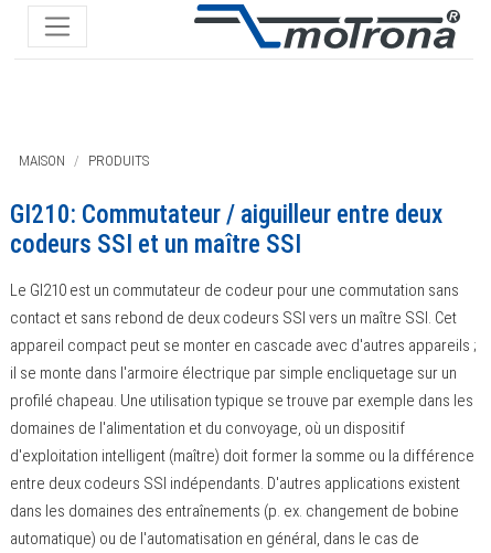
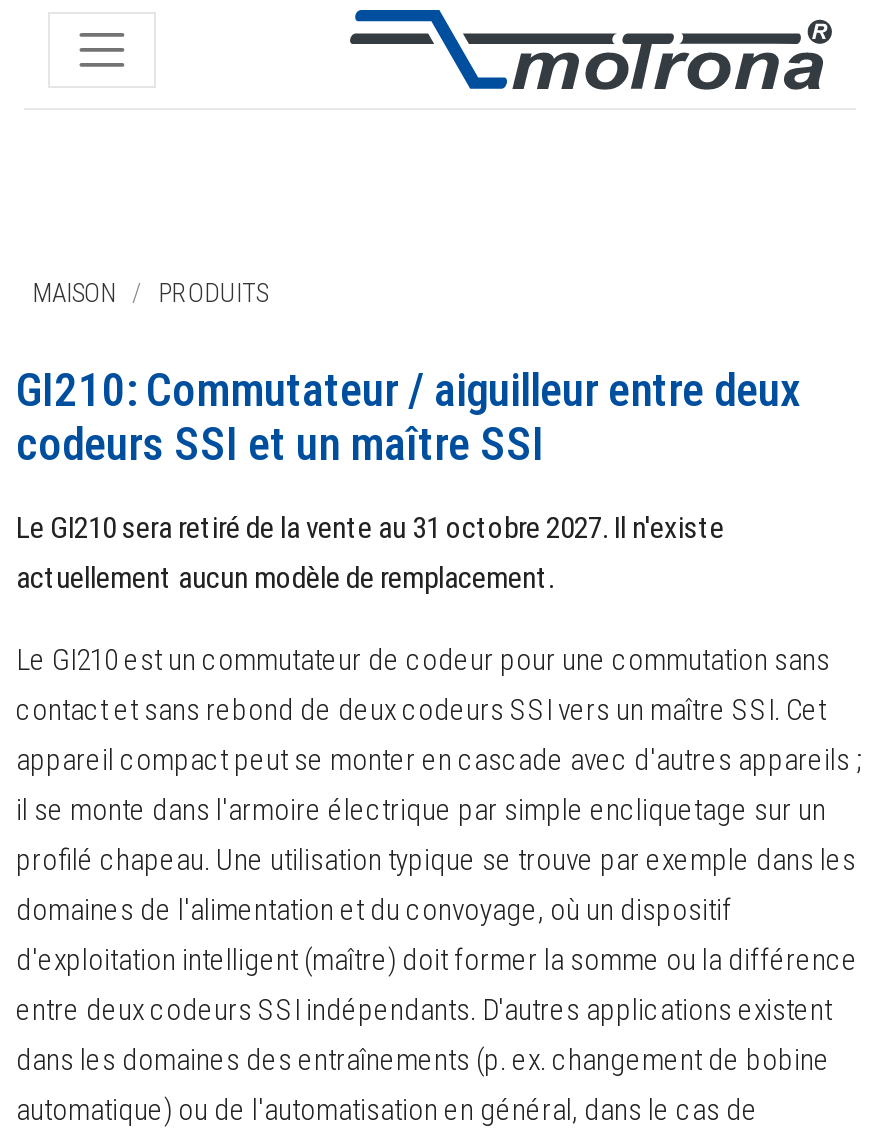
+ Le GI210 sera retiré de la vente au 31 octobre 2027. Il n'existe
+ actuellement aucun modèle de remplacement.
